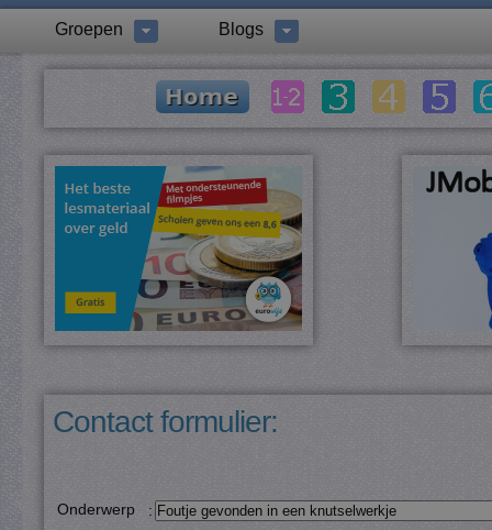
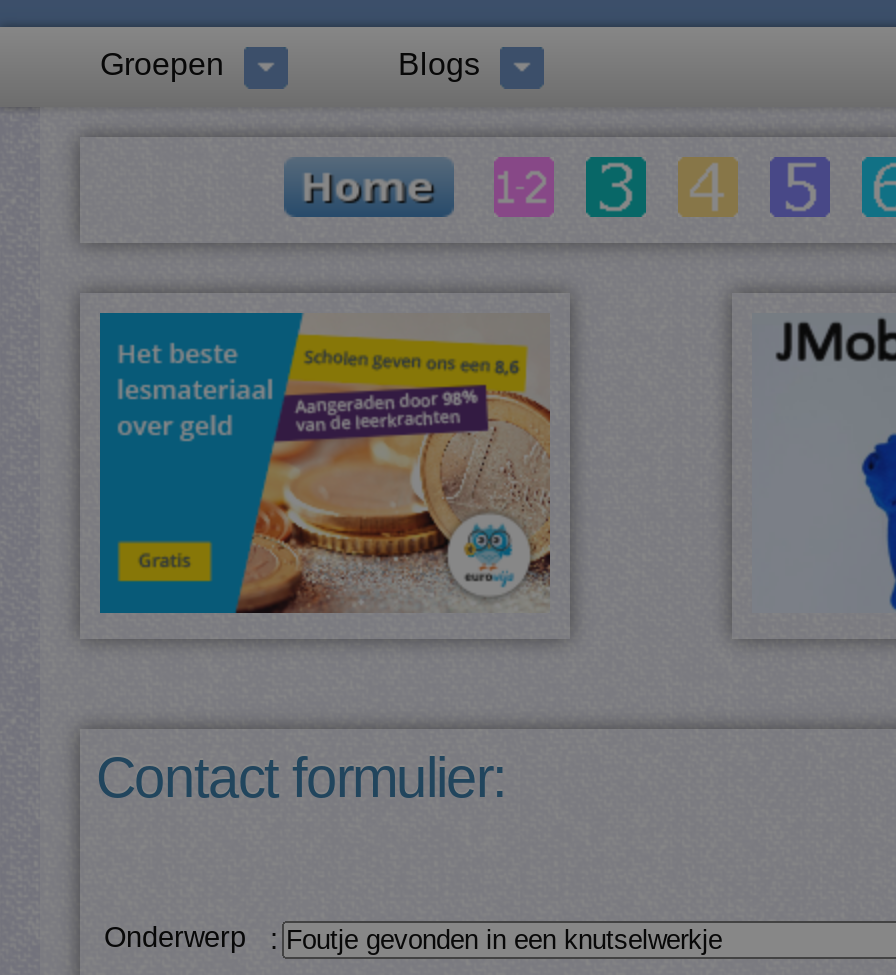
- [image]
+ [image]
